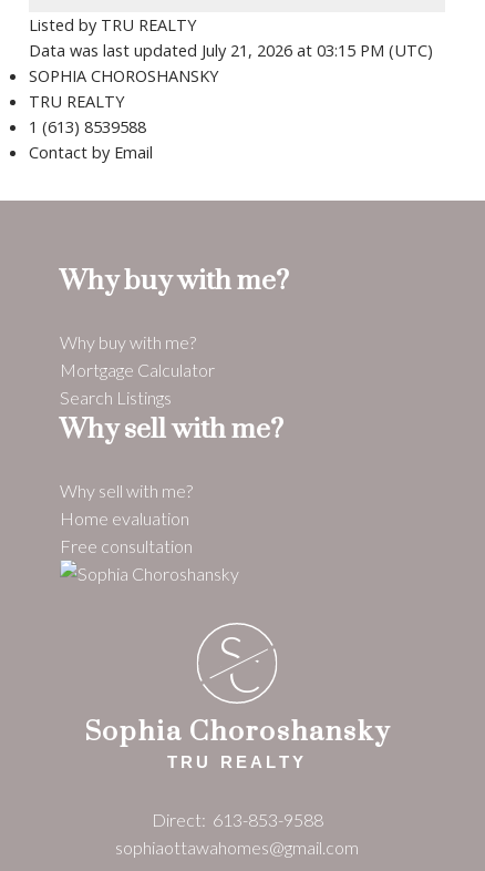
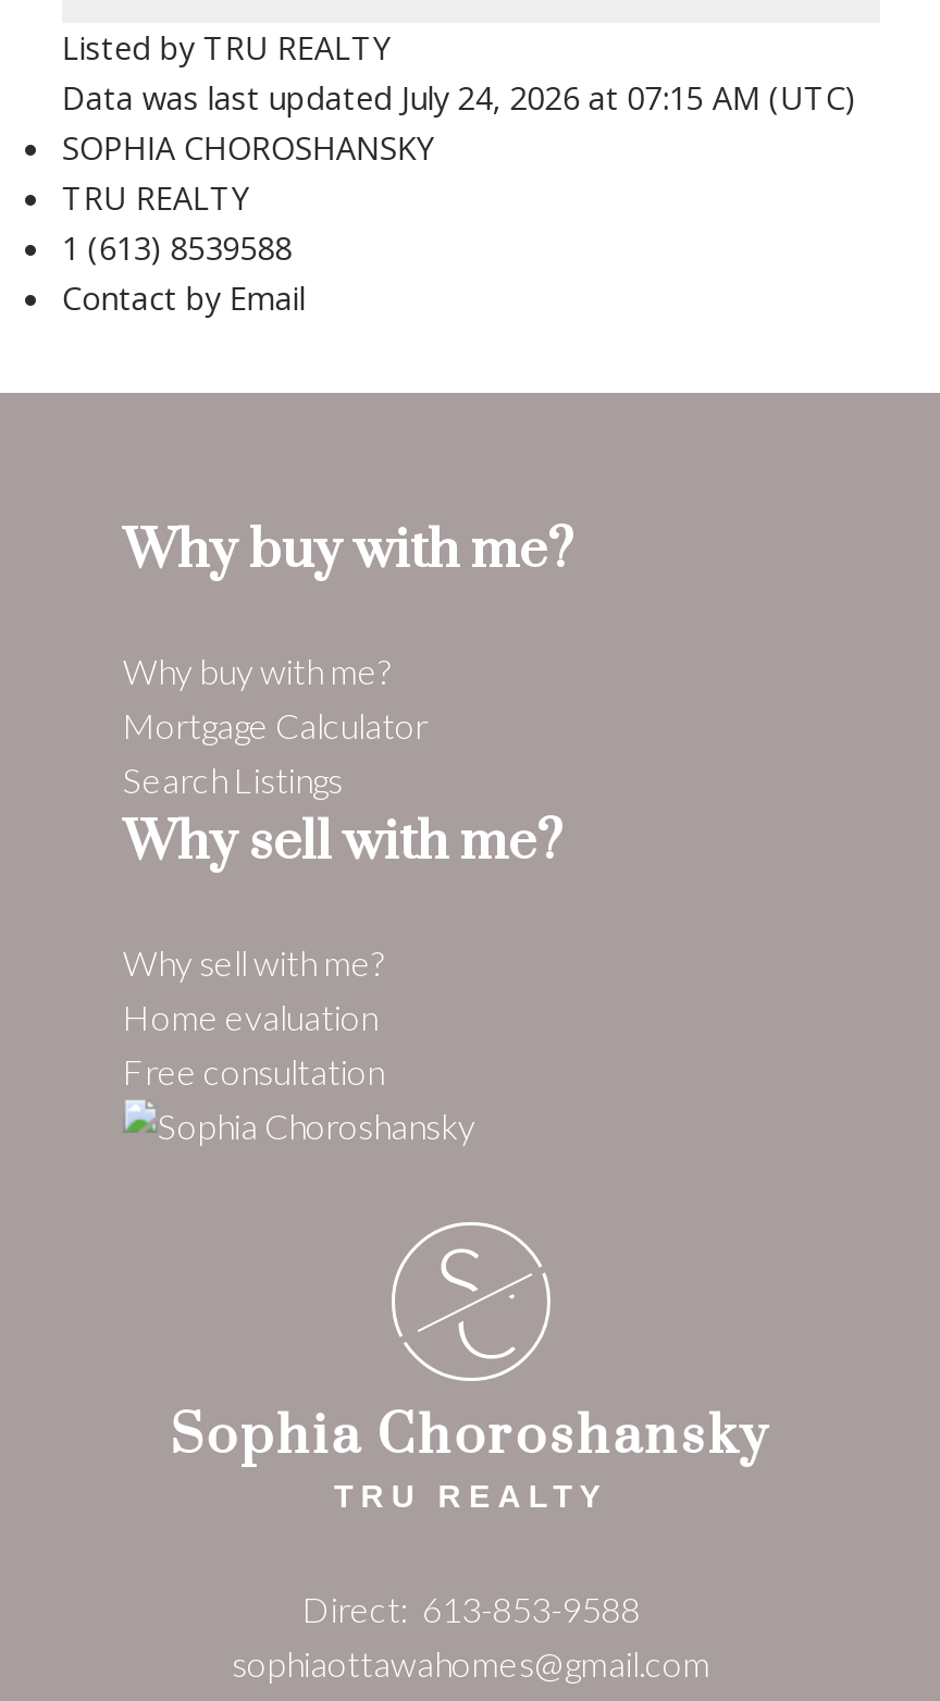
- Data was last updated July 21, 2026 at 03:15 PM (UTC)
+ Data was last updated July 24, 2026 at 07:15 AM (UTC)
